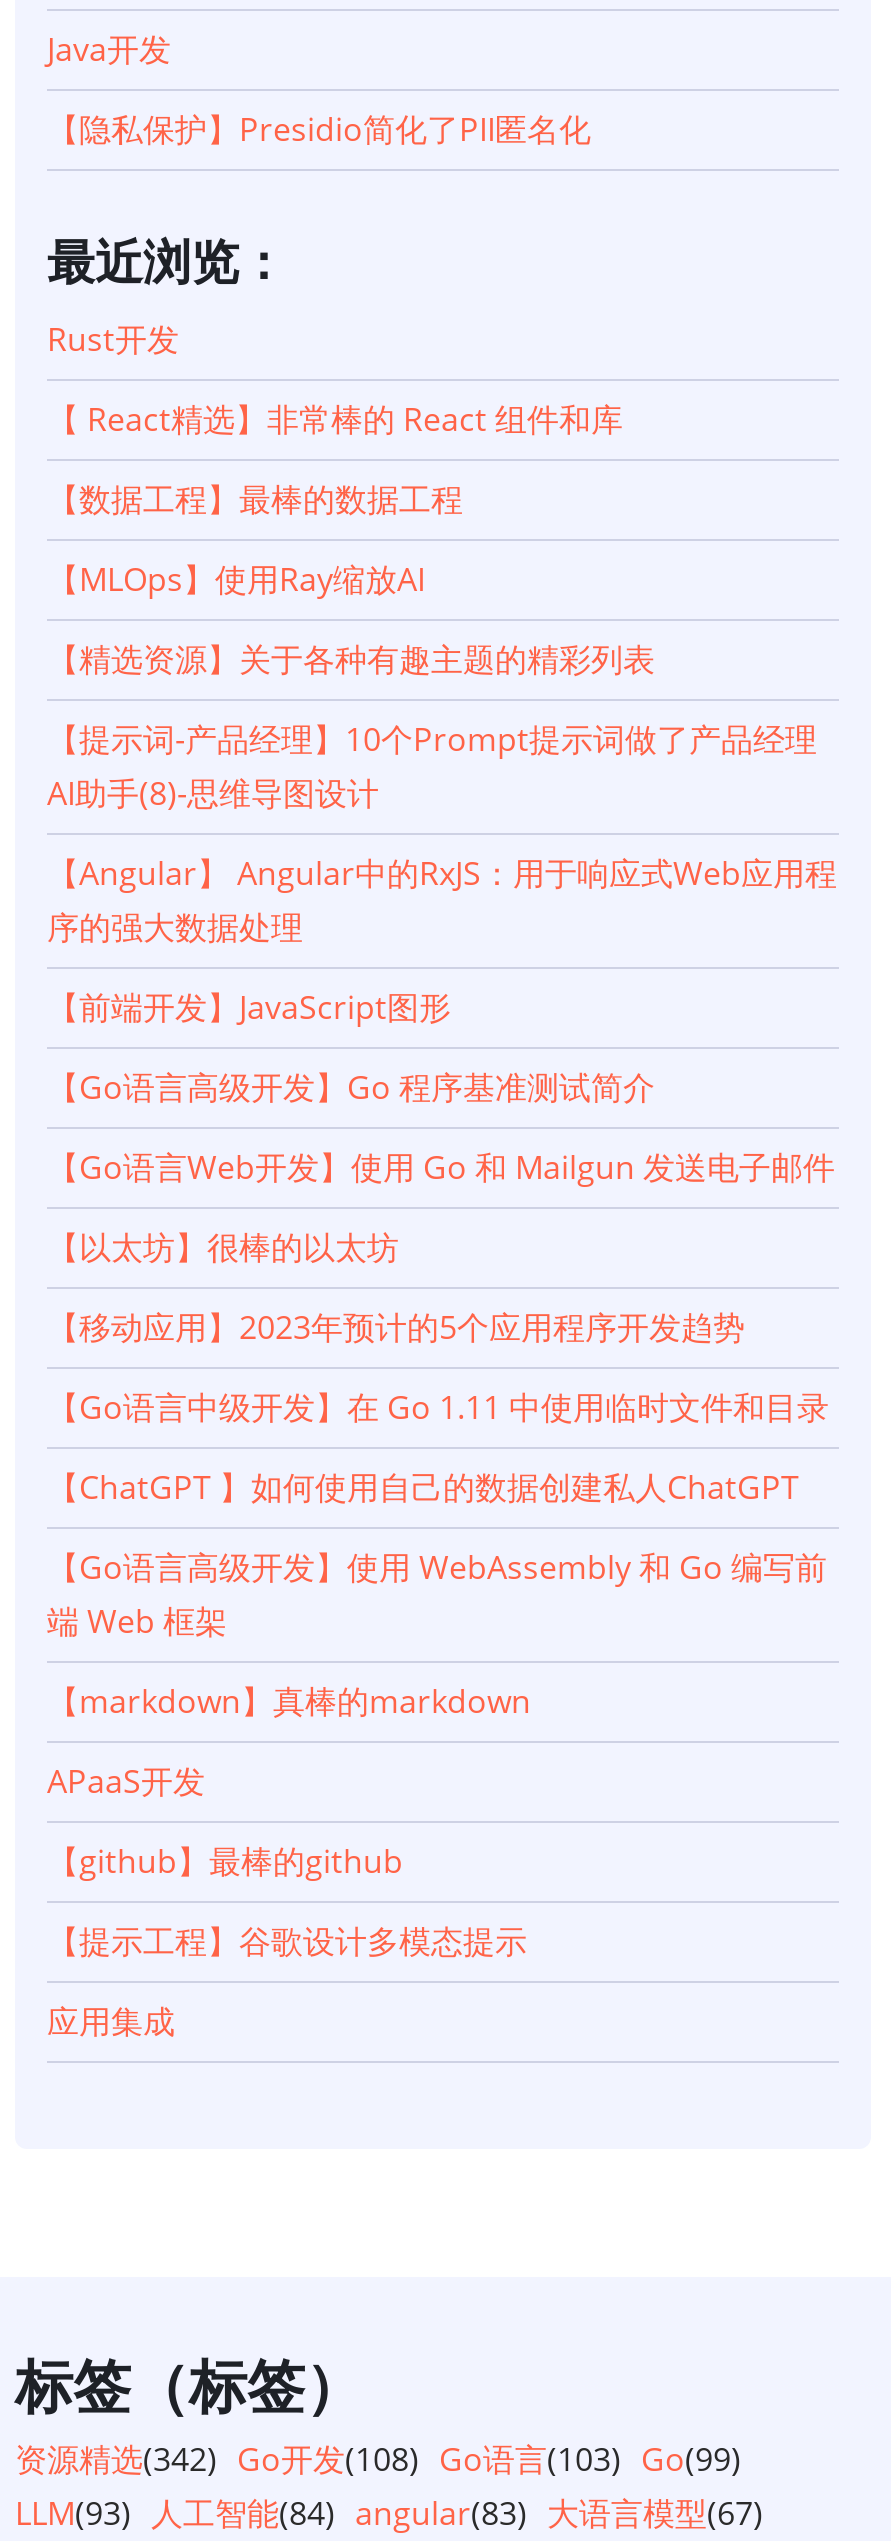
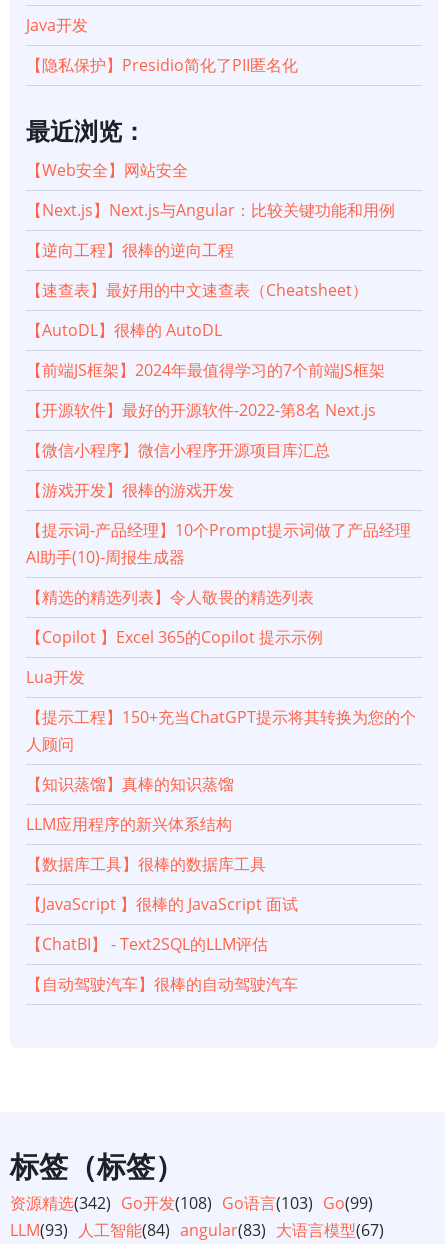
- Rust开发
- 【 React精选】非常棒的 React 组件和库
- 【数据工程】最棒的数据工程
- 【MLOps】使用Ray缩放AI
- 【精选资源】关于各种有趣主题的精彩列表
+ 【Web安全】网站安全
+ 【Next.js】Next.js与Angular：比较关键功能和用例
+ 【逆向工程】很棒的逆向工程
+ 【速查表】最好用的中文速查表（Cheatsheet）
+ 【AutoDL】很棒的 AutoDL
+ 【前端JS框架】2024年最值得学习的7个前端JS框架
+ 【开源软件】最好的开源软件-2022-第8名 Next.js
+ 【微信小程序】微信小程序开源项目库汇总
+ 【游戏开发】很棒的游戏开发

moved down: 【提示词-产品经理】10个Prompt提示词做了产品经理

- AI助手(8)-思维导图设计
- 【Angular】 Angular中的RxJS：用于响应式Web应用程
- 序的强大数据处理
- 【前端开发】JavaScript图形
- 【Go语言高级开发】Go 程序基准测试简介
- 【Go语言Web开发】使用 Go 和 Mailgun 发送电子邮件
- 【以太坊】很棒的以太坊
- 【移动应用】2023年预计的5个应用程序开发趋势
- 【Go语言中级开发】在 Go 1.11 中使用临时文件和目录
- 【ChatGPT 】如何使用自己的数据创建私人ChatGPT
- 【Go语言高级开发】使用 WebAssembly 和 Go 编写前
- 端 Web 框架
- 【markdown】真棒的markdown
- APaaS开发
- 【github】最棒的github
- 【提示工程】谷歌设计多模态提示
- 应用集成
+ AI助手(10)-周报生成器
+ 【精选的精选列表】令人敬畏的精选列表
+ 【Copilot 】Excel 365的Copilot 提示示例
+ Lua开发
+ 【提示工程】150+充当ChatGPT提示将其转换为您的个
+ 人顾问
+ 【知识蒸馏】真棒的知识蒸馏
+ LLM应用程序的新兴体系结构
+ 【数据库工具】很棒的数据库工具
+ 【JavaScript 】很棒的 JavaScript 面试
+ 【ChatBI】 - Text2SQL的LLM评估
+ 【自动驾驶汽车】很棒的自动驾驶汽车
